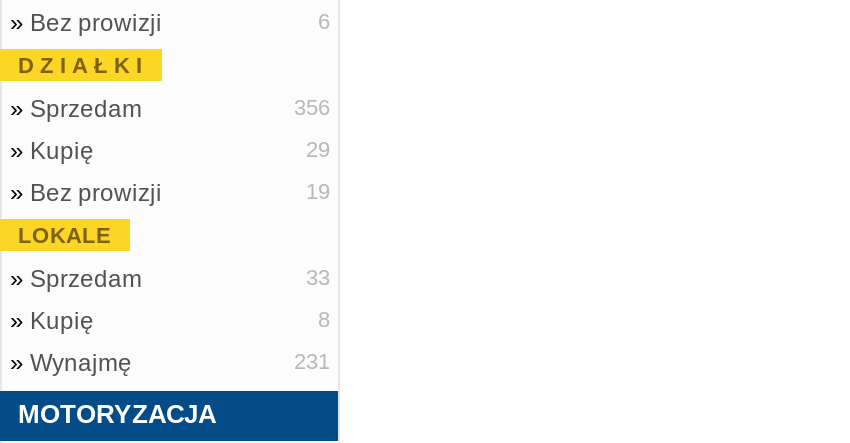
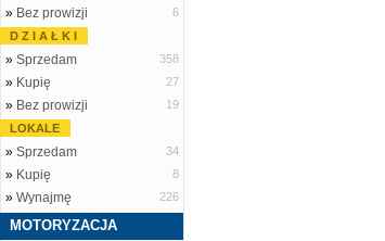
- 356
+ 358

- 29
+ 27

- 33
+ 34

- 231
+ 226
